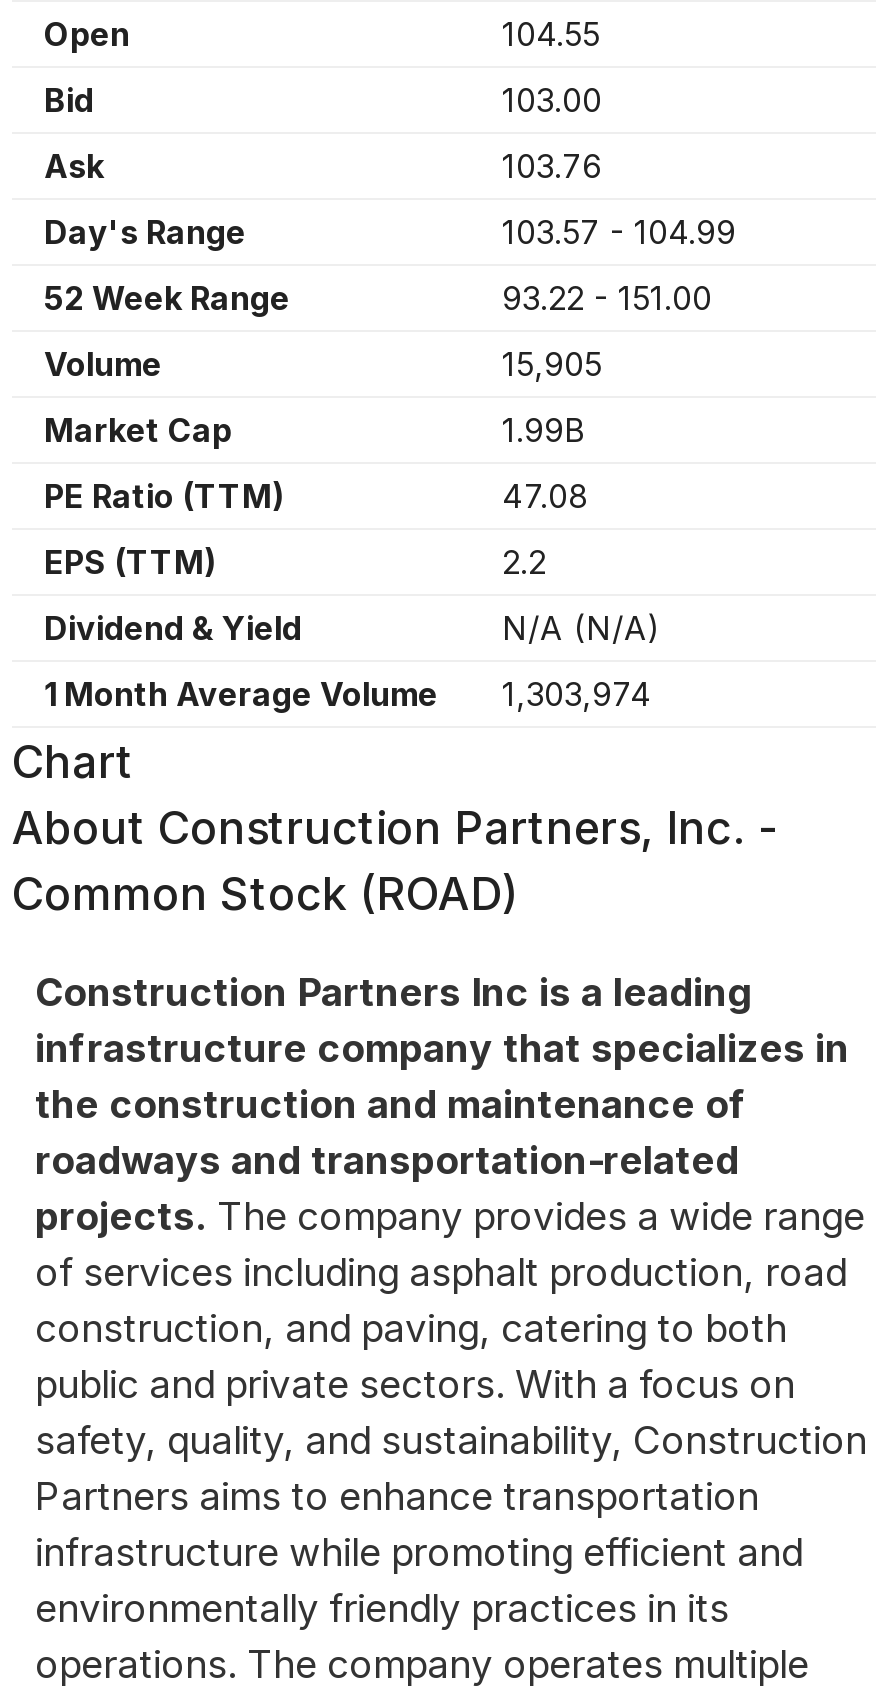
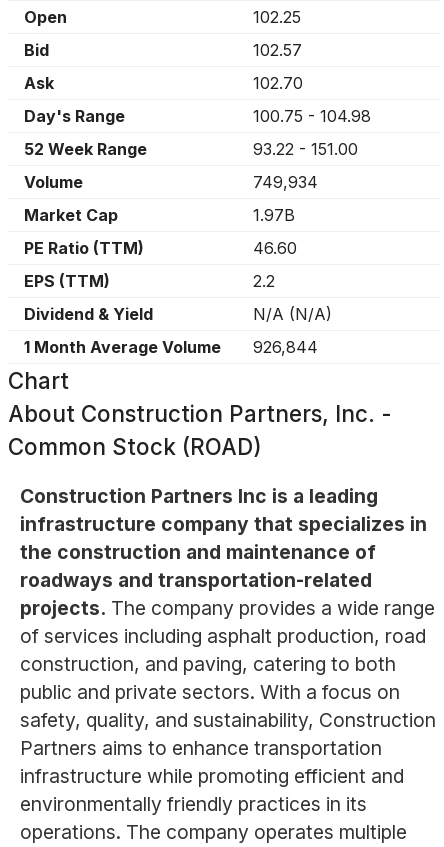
- 104.55
+ 102.25

- 103.00
+ 102.57

- 103.76
+ 102.70

- 103.57 - 104.99
+ 100.75 - 104.98

- 15,905
+ 749,934

- 1.99B
+ 1.97B

- 47.08
+ 46.60

- 1 Month Average Volume 1,303,974
+ 1 Month Average Volume 926,844
